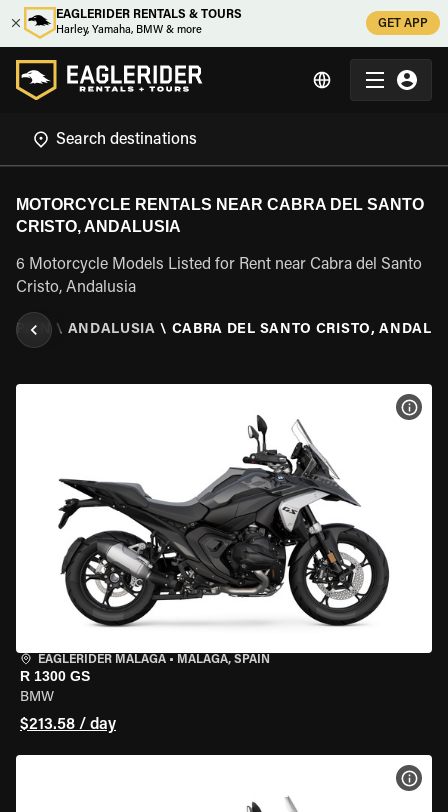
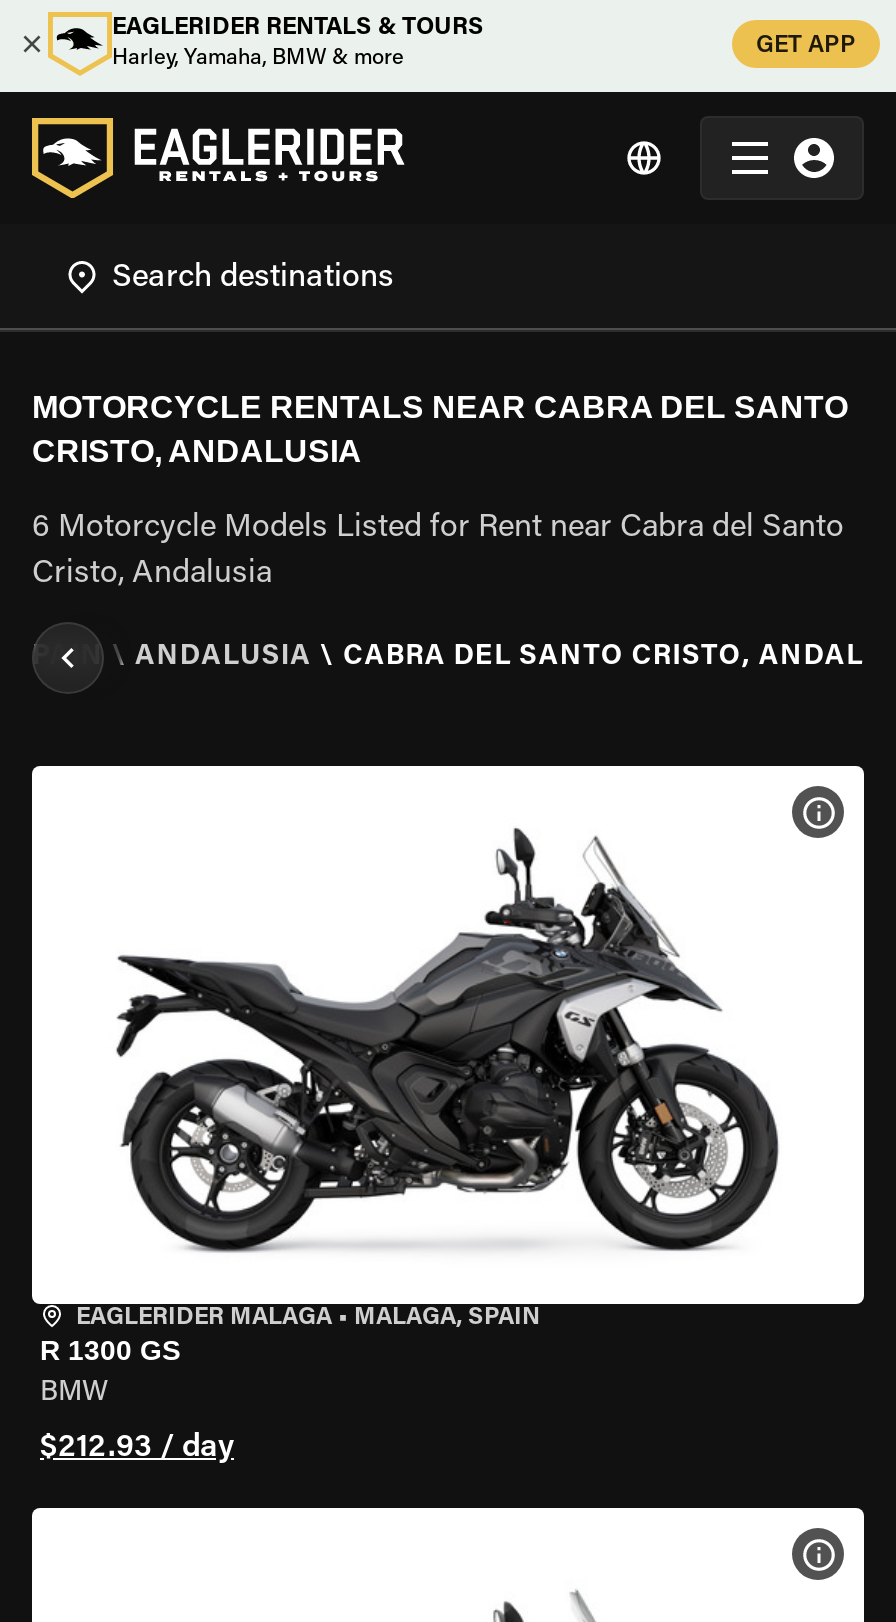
- $213.58 / day
+ $212.93 / day
